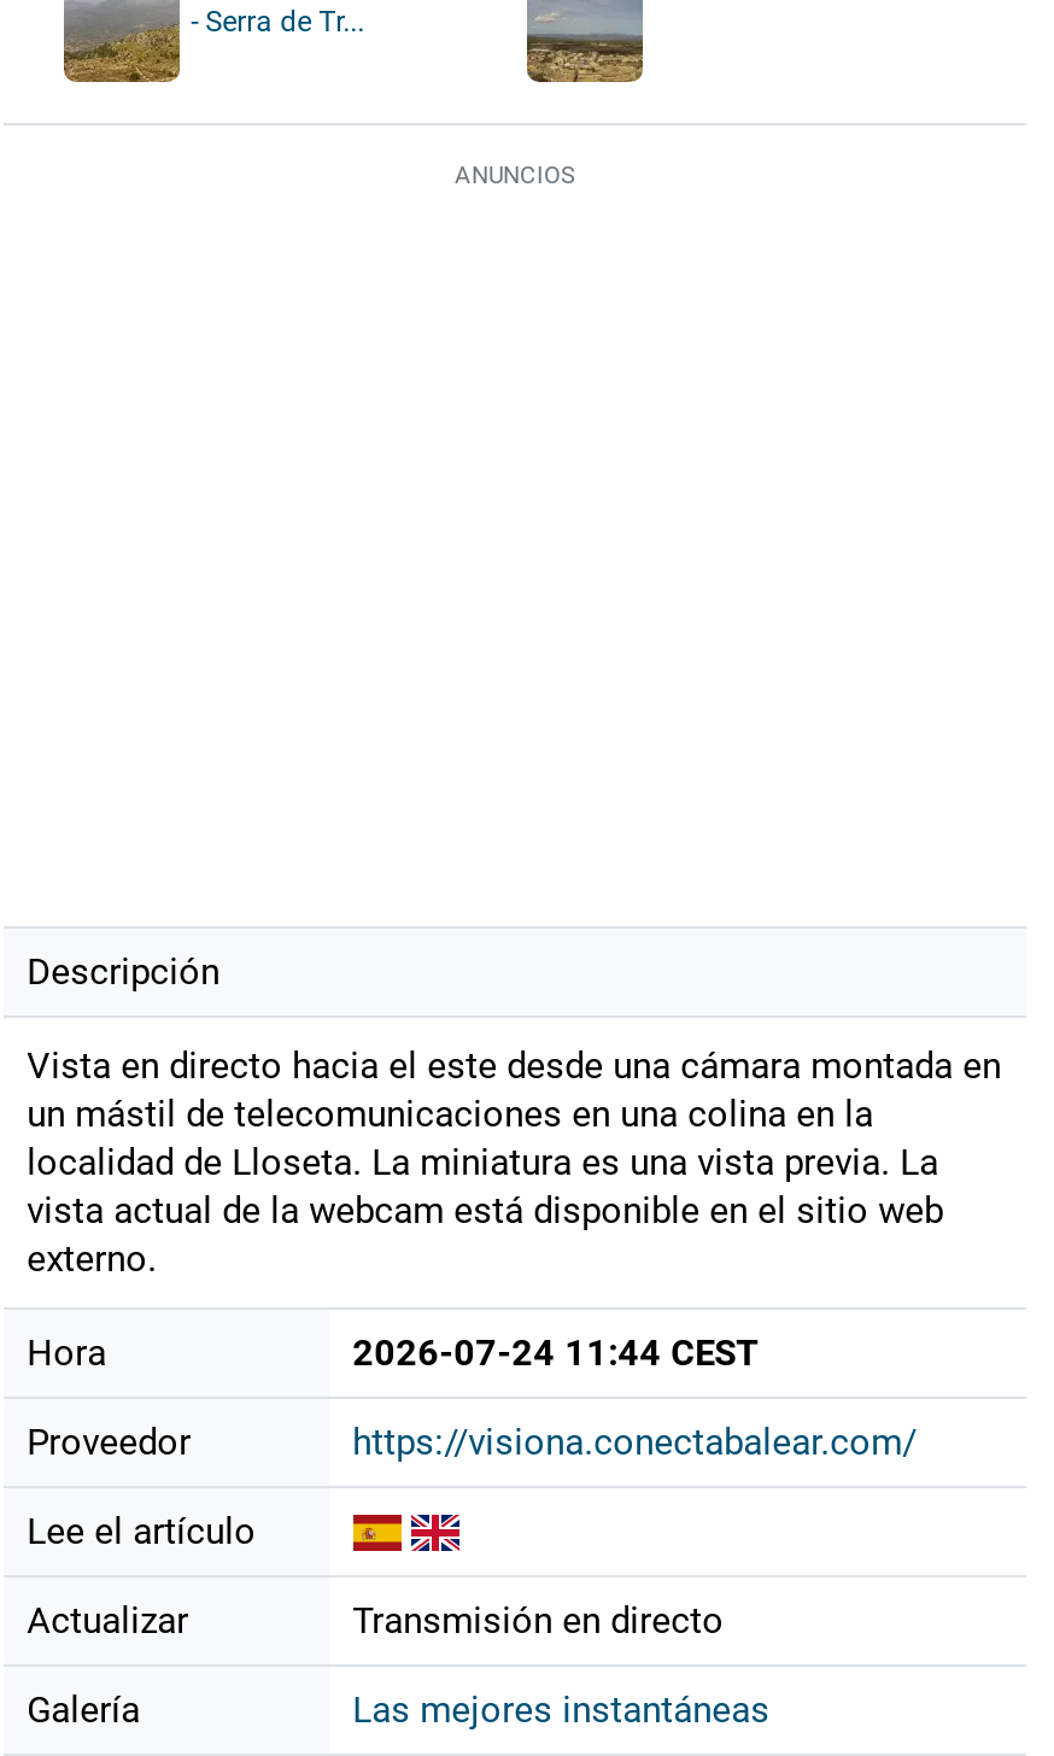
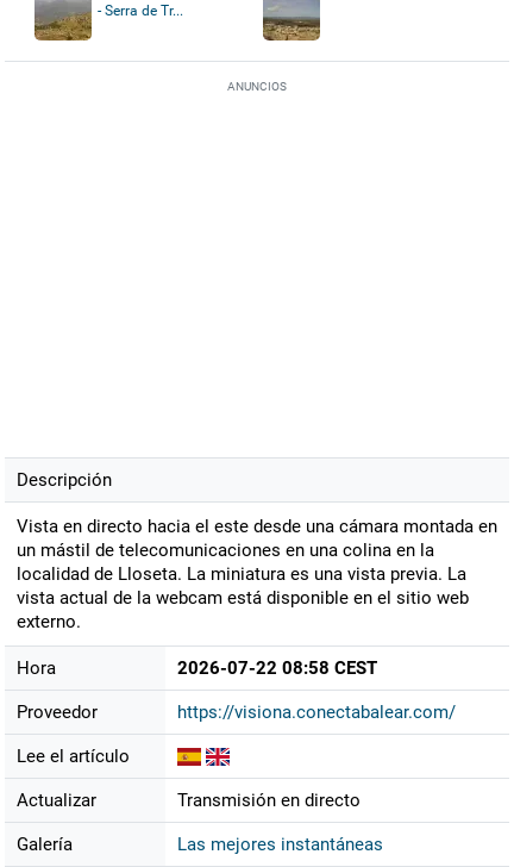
- 2026-07-24 11:44 CEST
+ 2026-07-22 08:58 CEST
